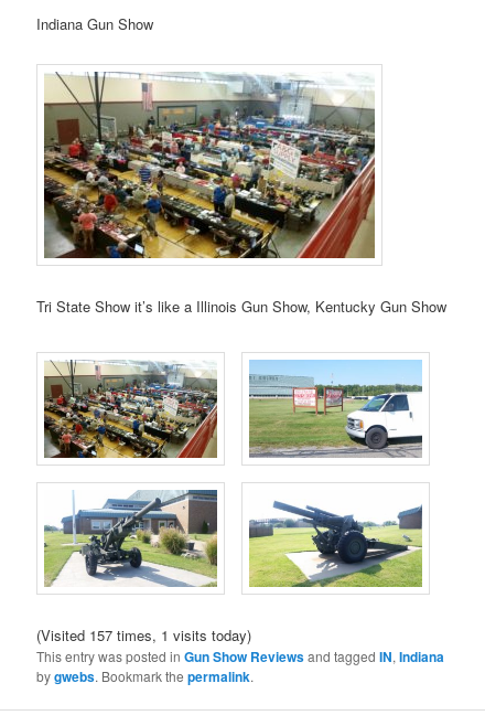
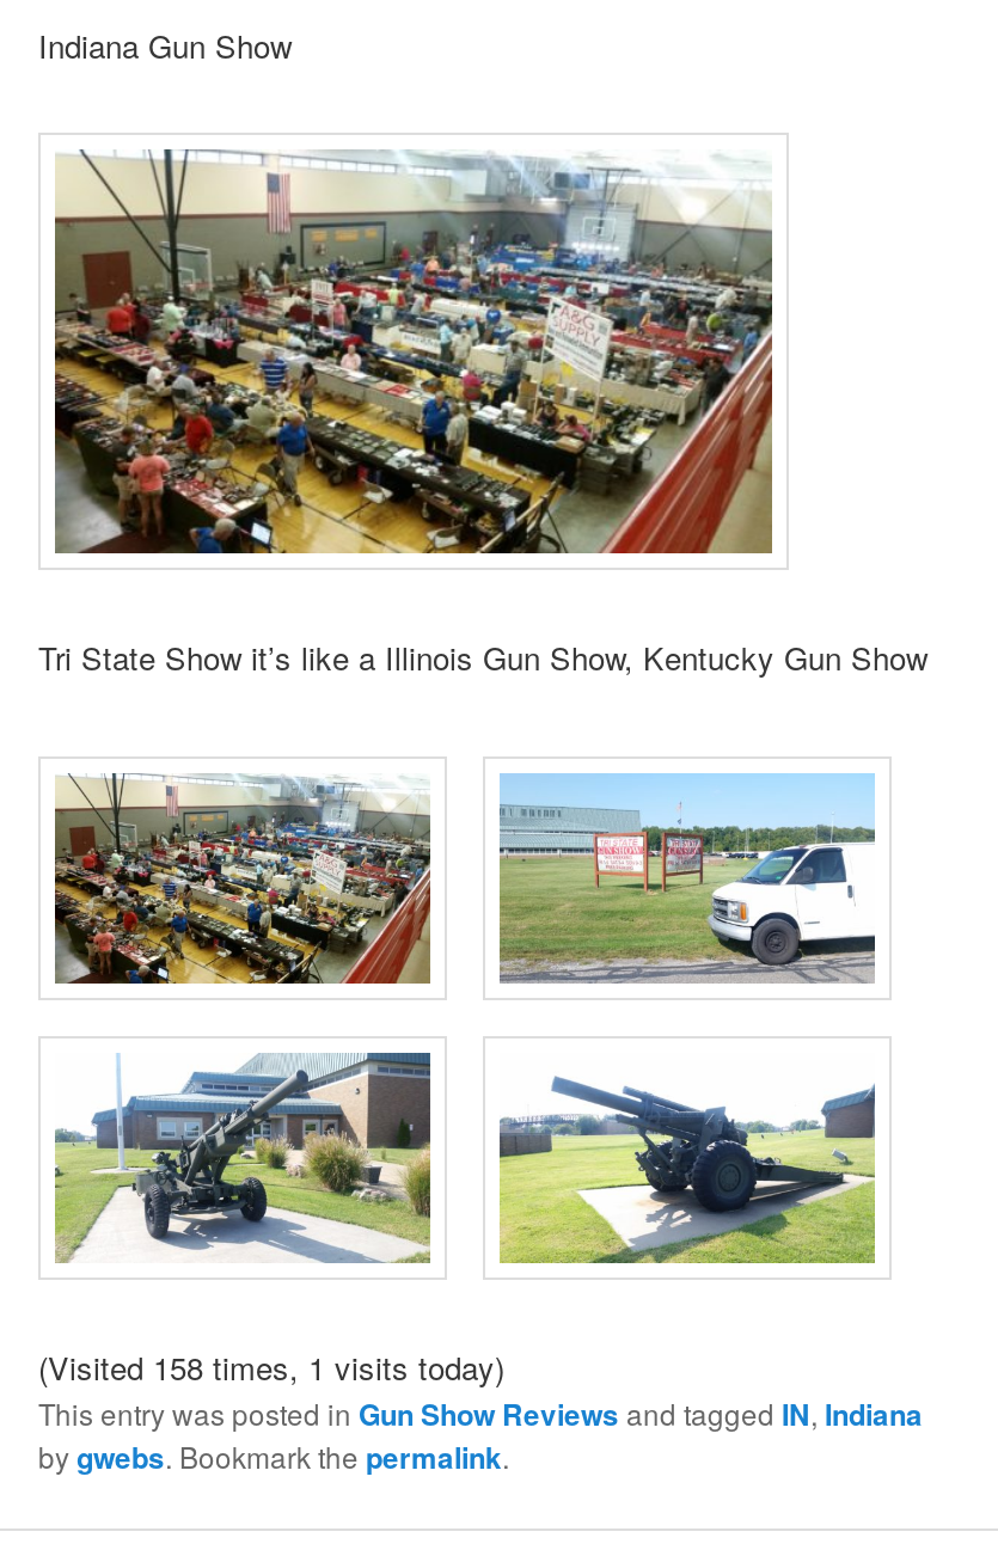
- (Visited 157 times, 1 visits today)
+ (Visited 158 times, 1 visits today)
